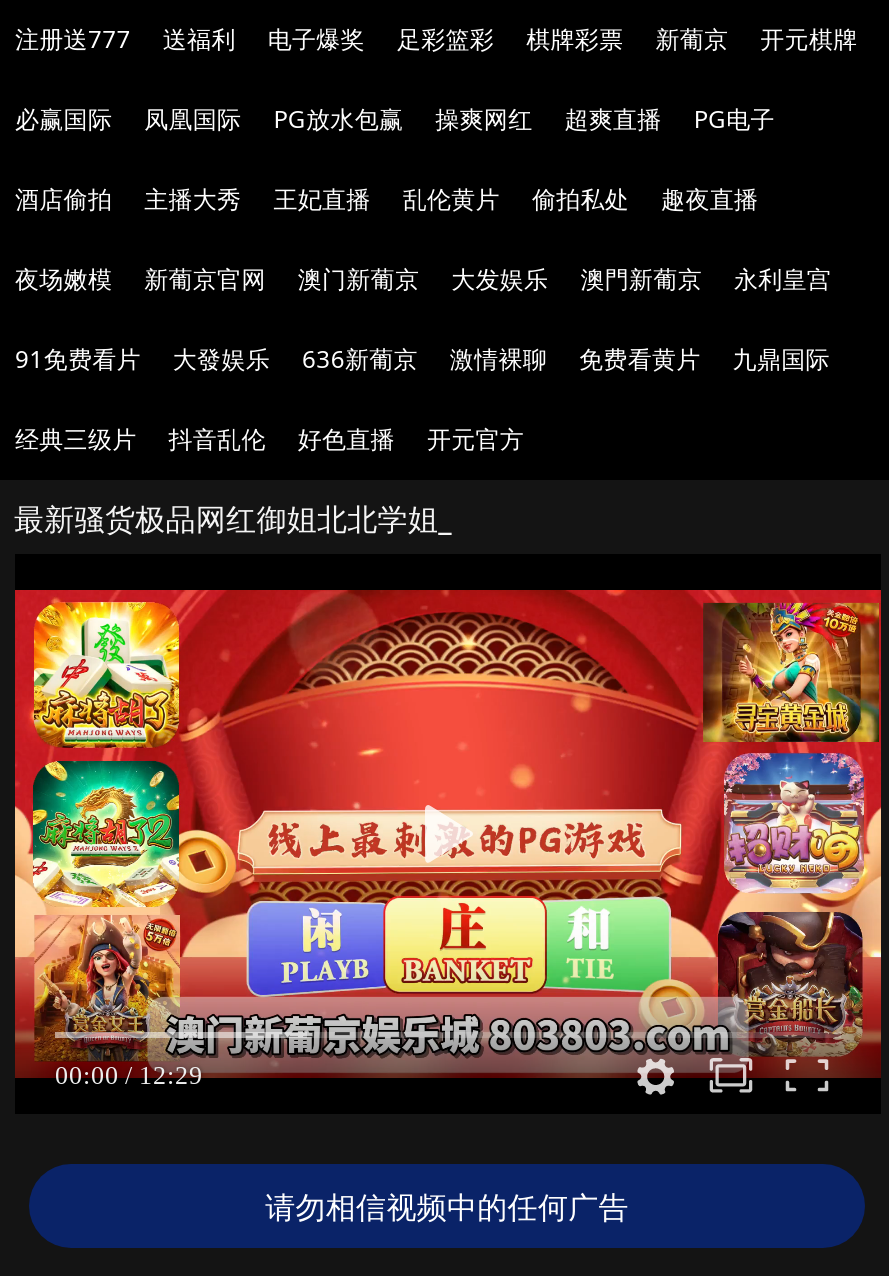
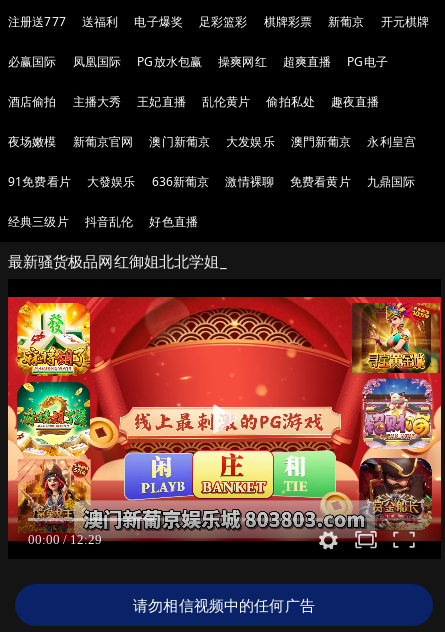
- 开元官方
